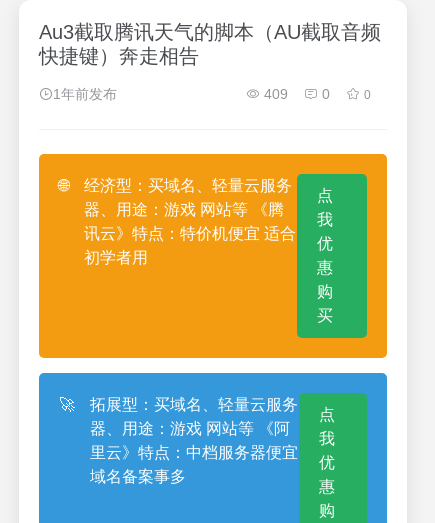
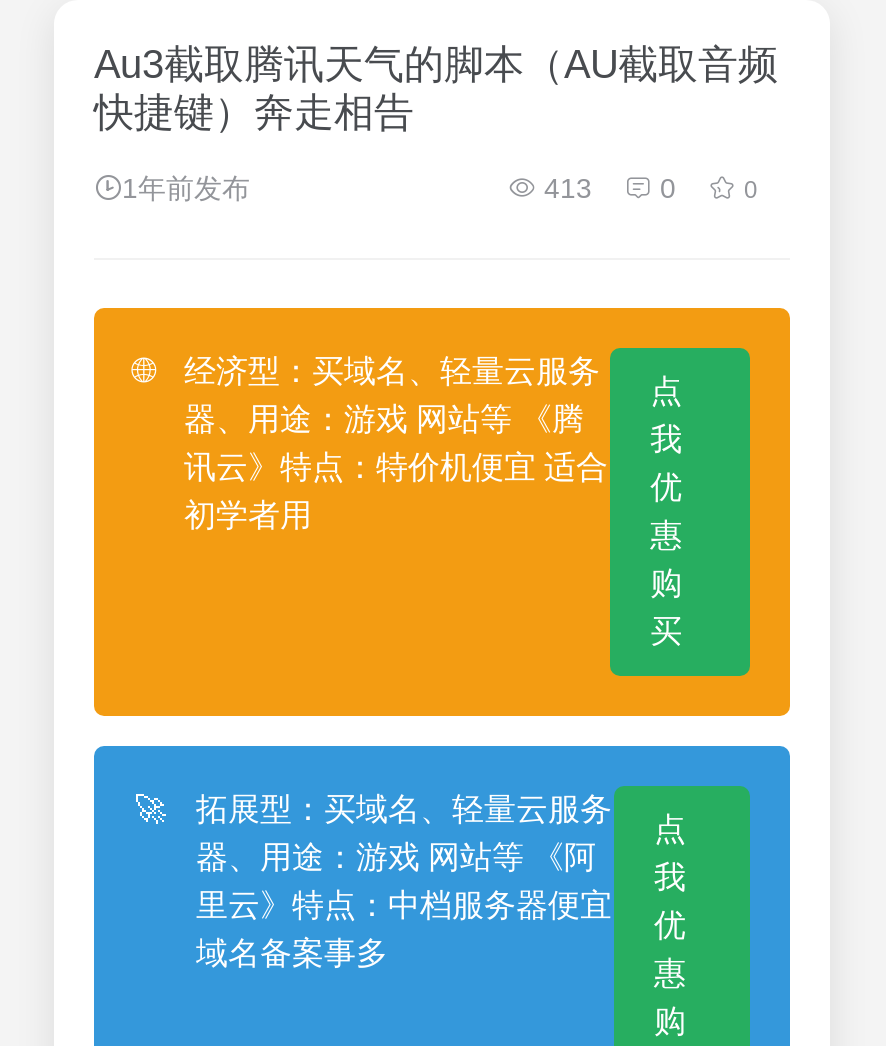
- 409 0
+ 413 0
